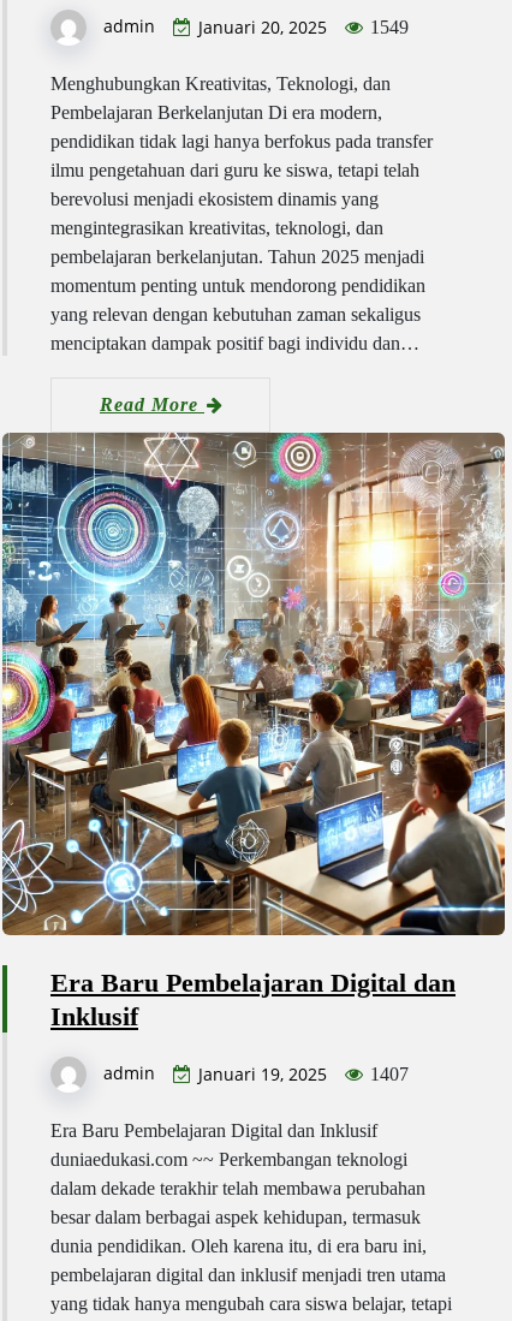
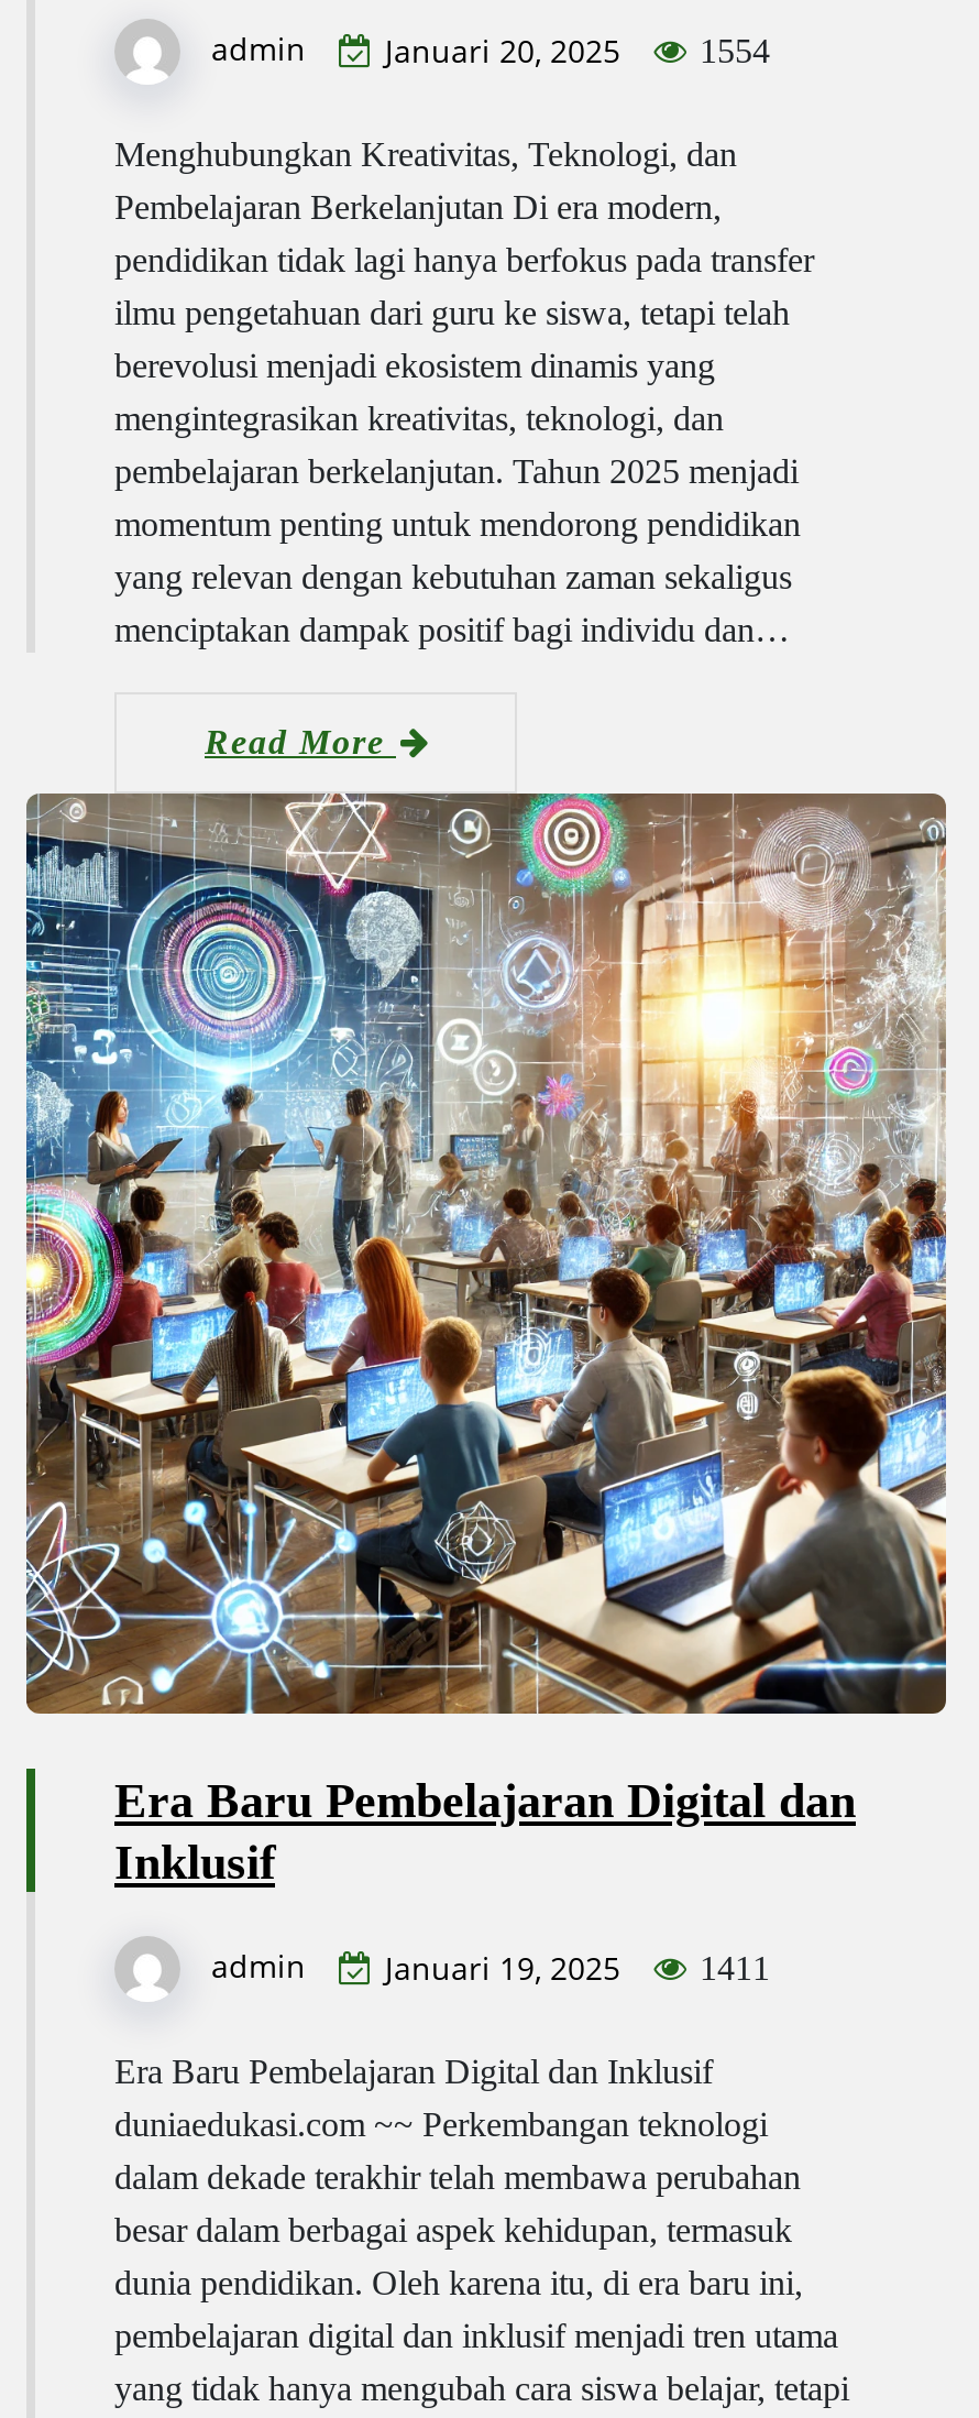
- admin Januari 20, 2025 1549
+ admin Januari 20, 2025 1554

- admin Januari 19, 2025 1407
+ admin Januari 19, 2025 1411
